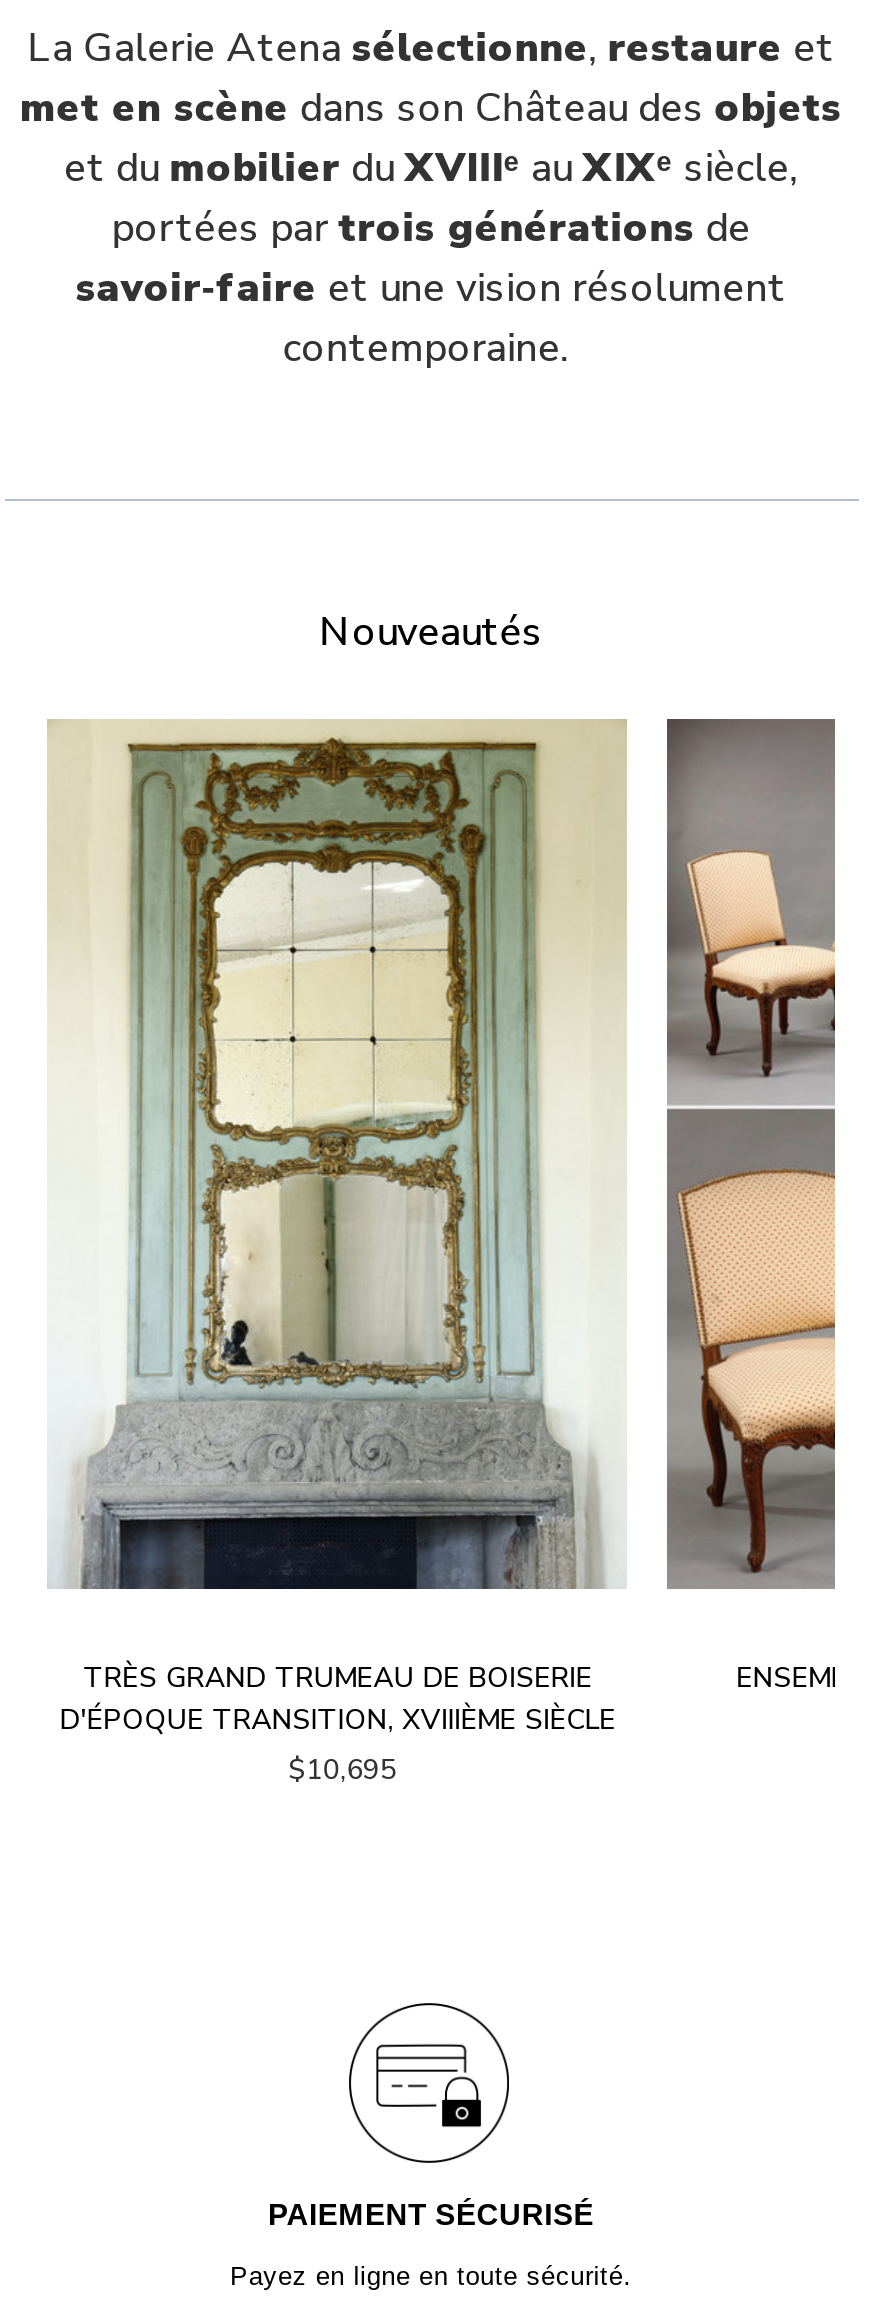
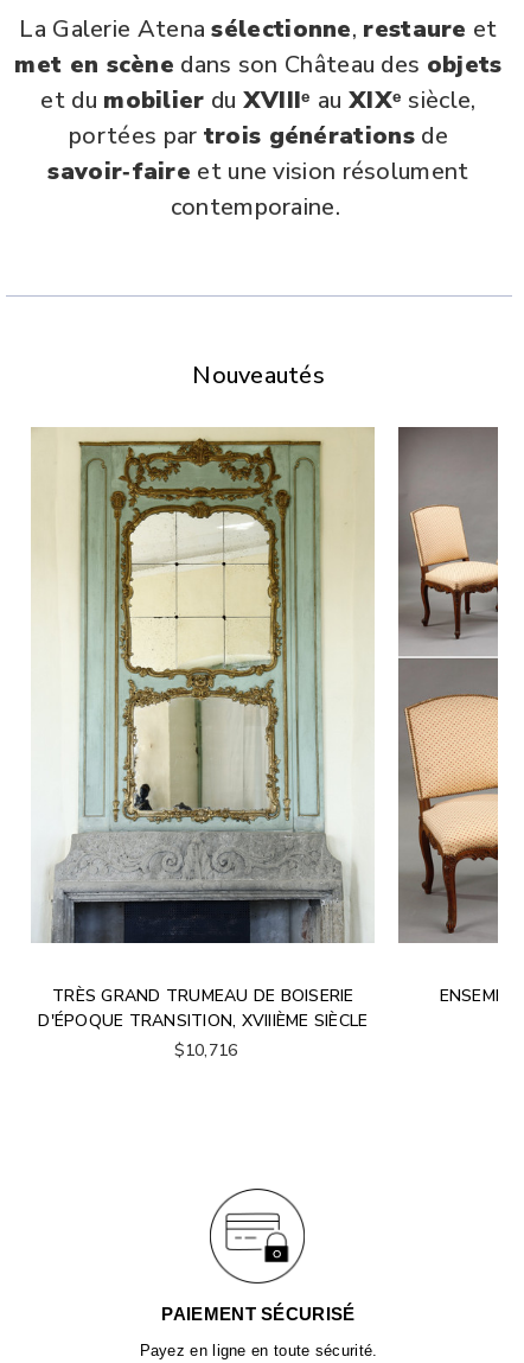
- $10,695
+ $10,716
